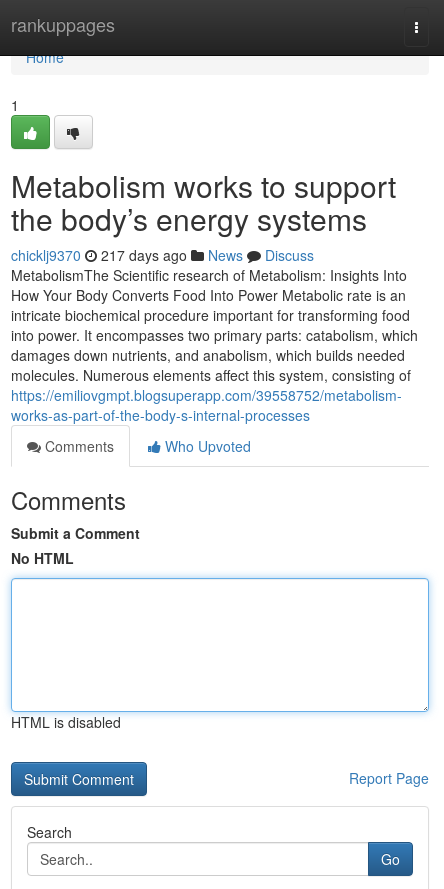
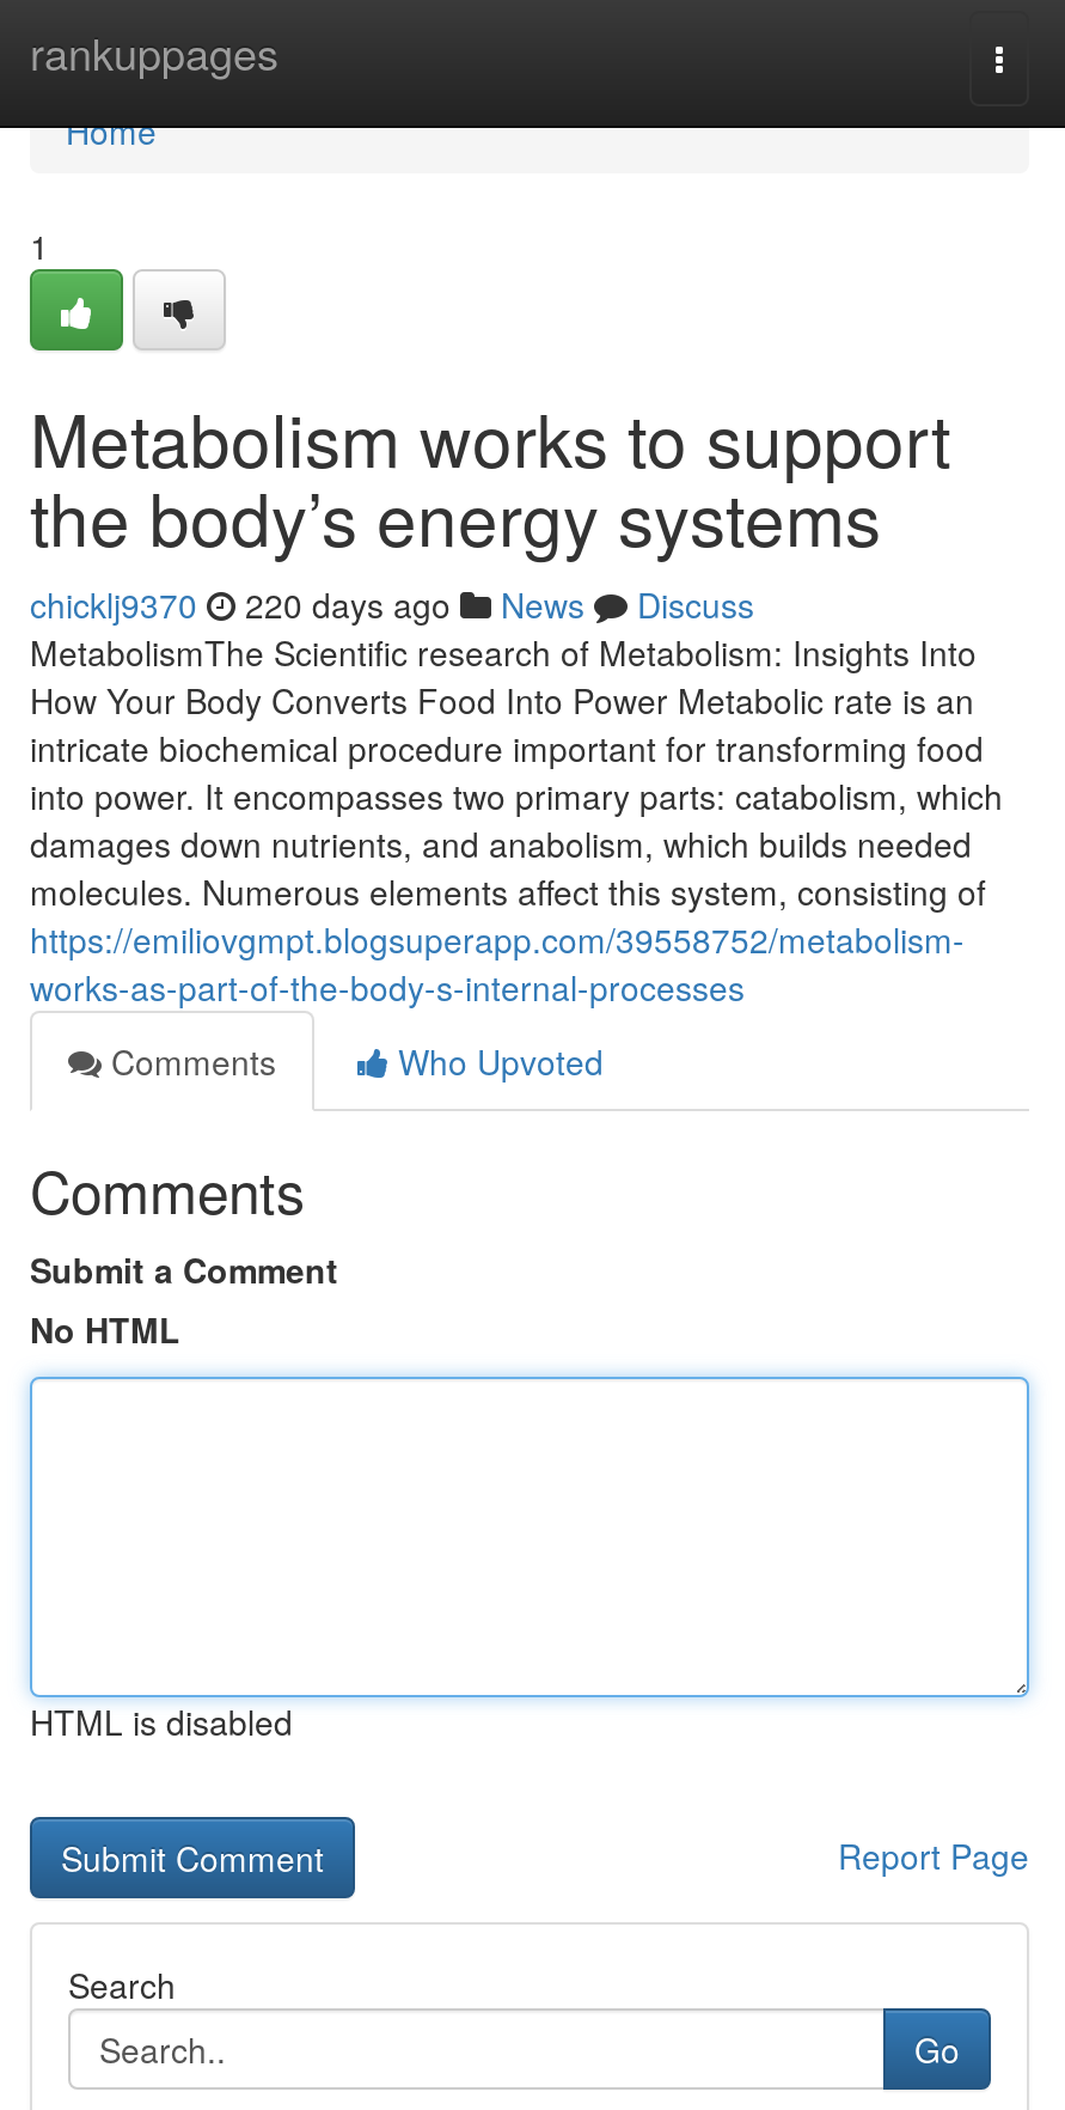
- chicklj9370 217 days ago News Discuss
+ chicklj9370 220 days ago News Discuss
